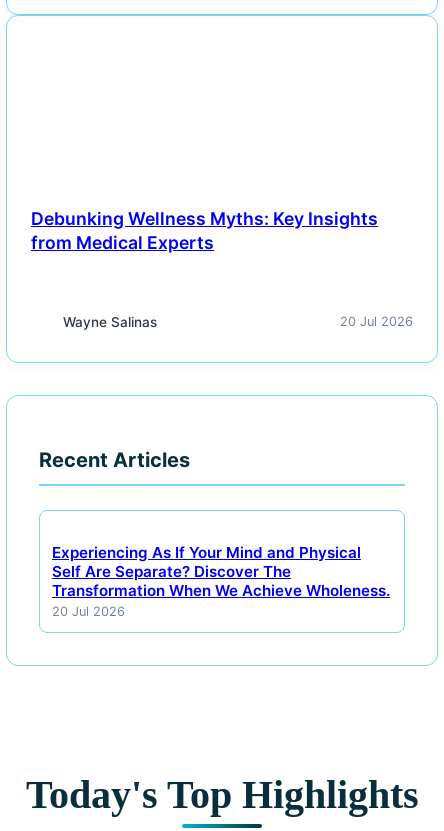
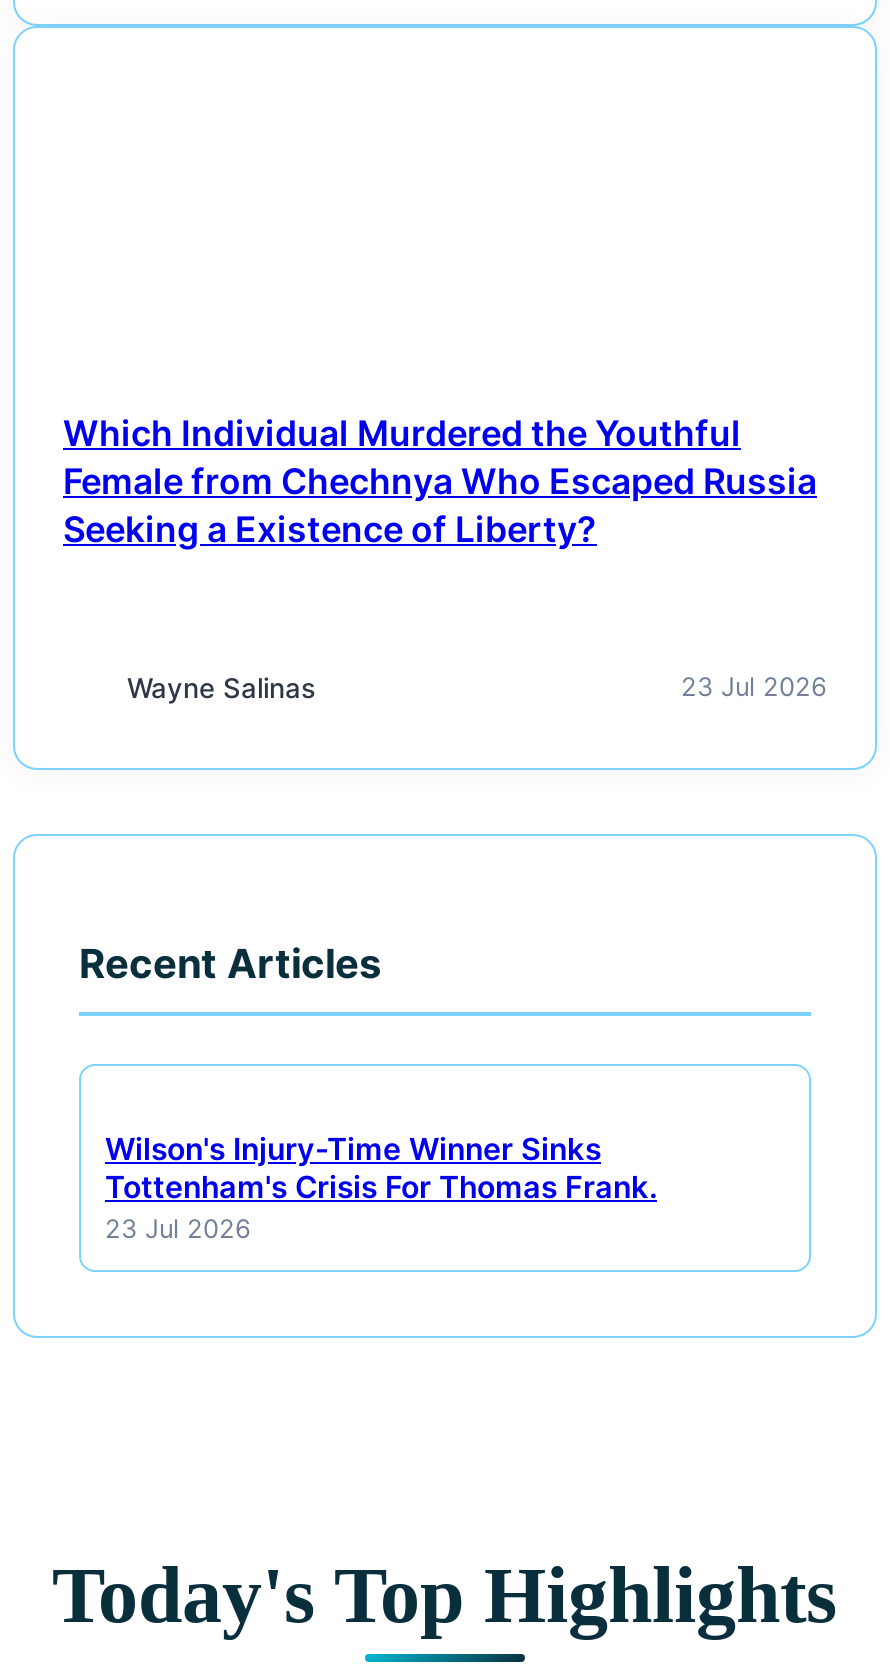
- Debunking Wellness Myths: Key Insights
- from Medical Experts
+ Which Individual Murdered the Youthful
+ Female from Chechnya Who Escaped Russia
+ Seeking a Existence of Liberty?

moved down: Wayne Salinas

- 20 Jul 2026
+ 23 Jul 2026

moved down: Recent Articles

- Experiencing As If Your Mind and Physical
- Self Are Separate? Discover The
- Transformation When We Achieve Wholeness.
- 20 Jul 2026
+ Wilson's Injury-Time Winner Sinks
+ Tottenham's Crisis For Thomas Frank.
+ 23 Jul 2026
